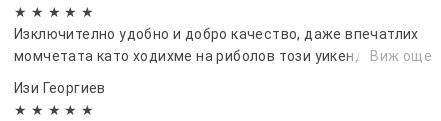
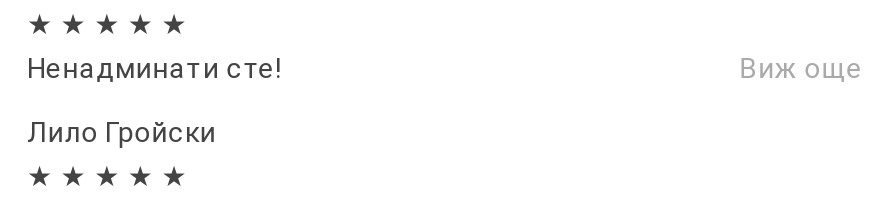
- Изключително удобно и добро качество, даже впечатлих
- момчетата като ходихме на риболов този уикенд! Виж още
+ Ненадминати сте!
+ Виж още

- Изи Георгиев
+ Лило Гройски
